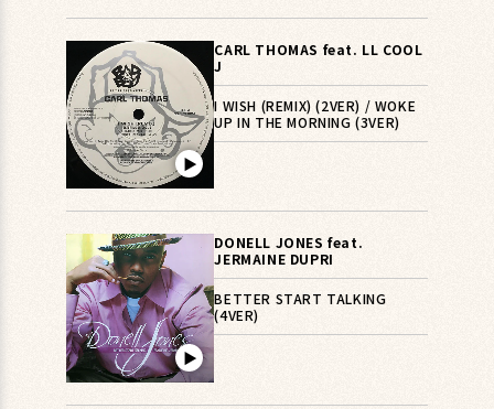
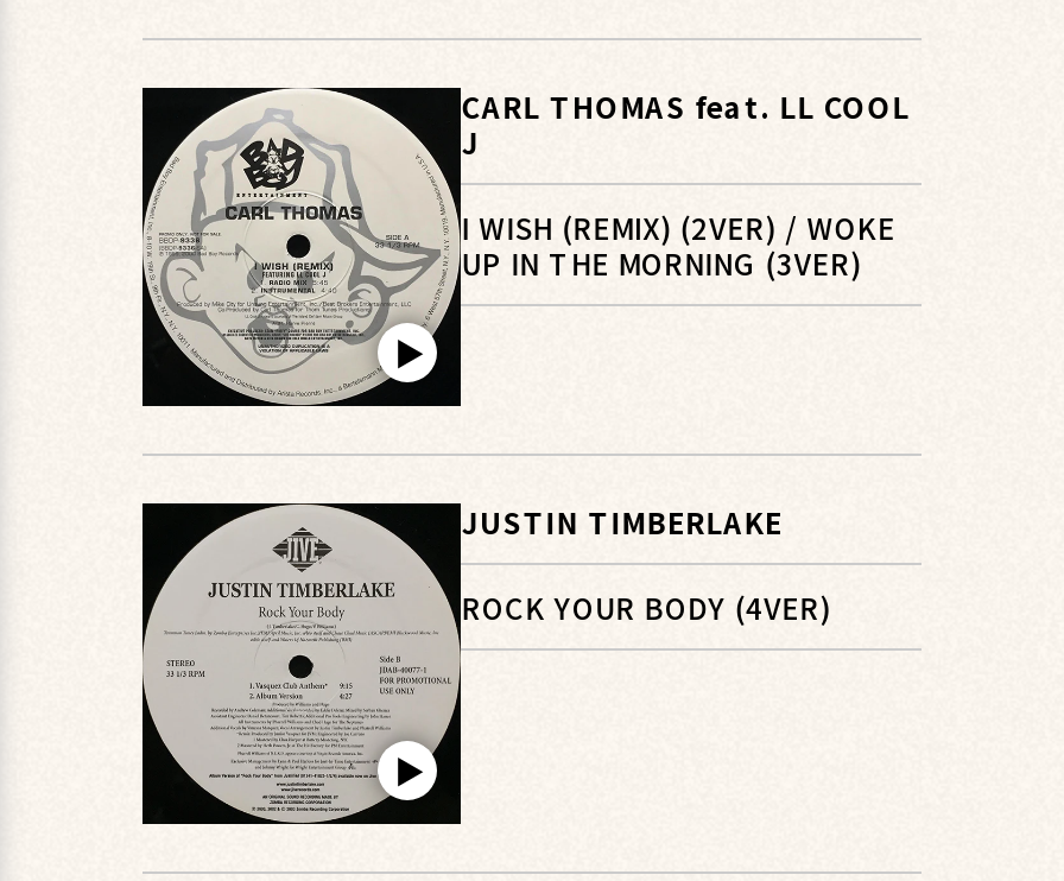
- [image]
- DONELL JONES feat.
- JERMAINE DUPRI
+ [image]
+ JUSTIN TIMBERLAKE

- BETTER START TALKING
- (4VER)
+ ROCK YOUR BODY (4VER)
